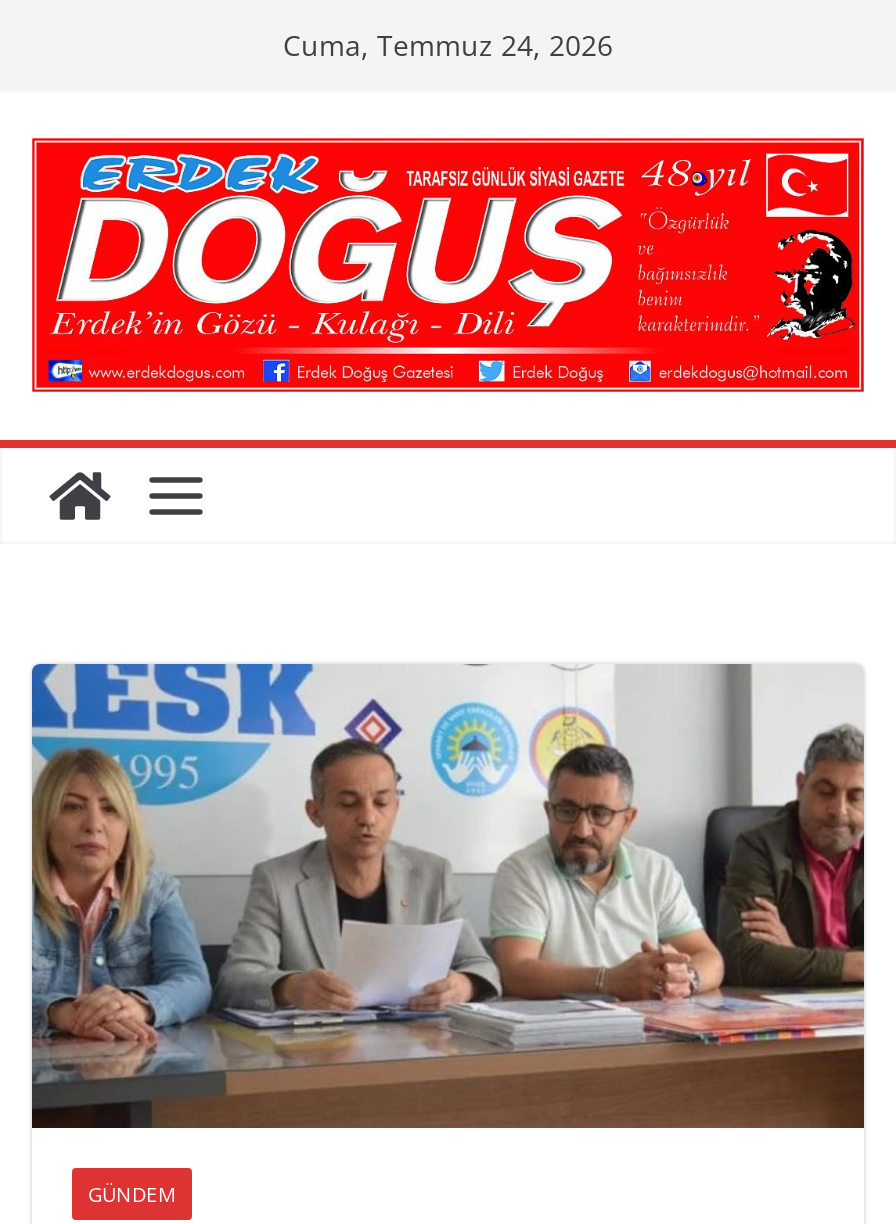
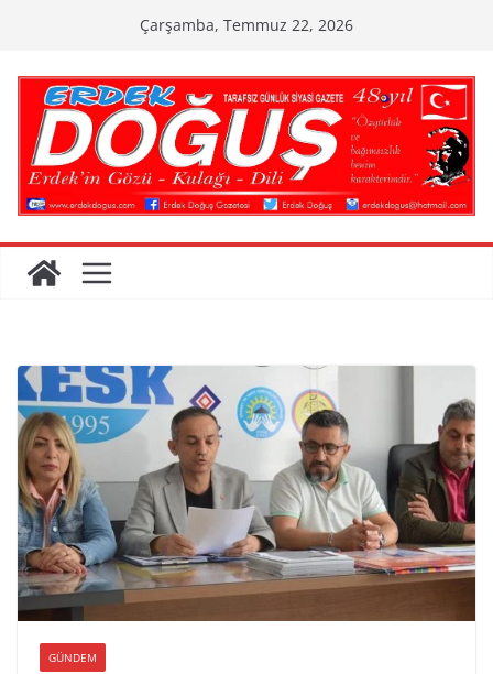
- Cuma, Temmuz 24, 2026
+ Çarşamba, Temmuz 22, 2026
